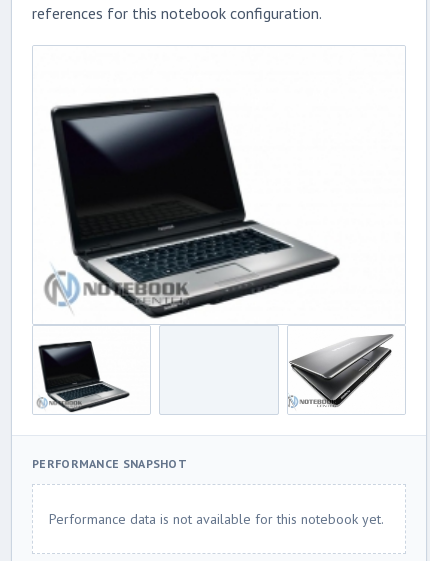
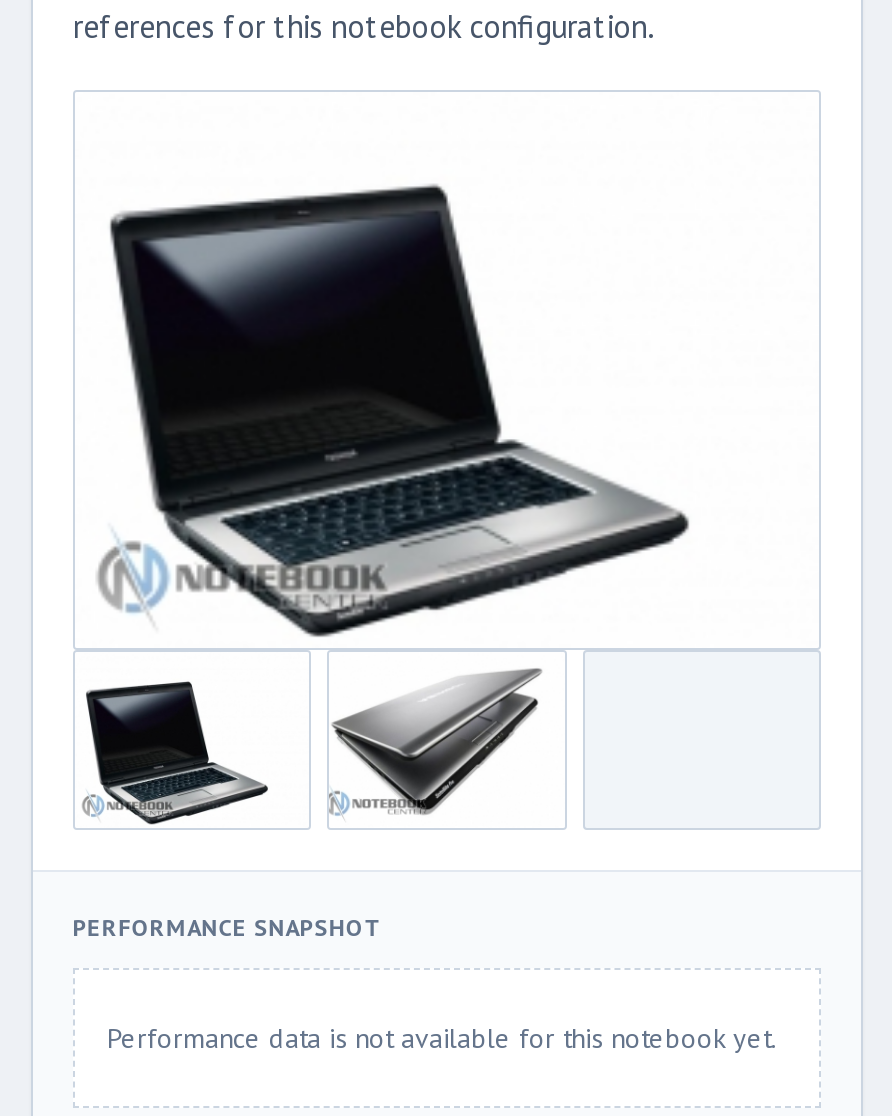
+ [image]

- [image]
